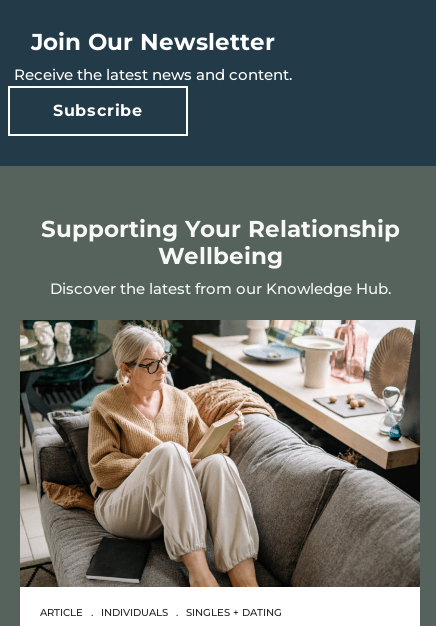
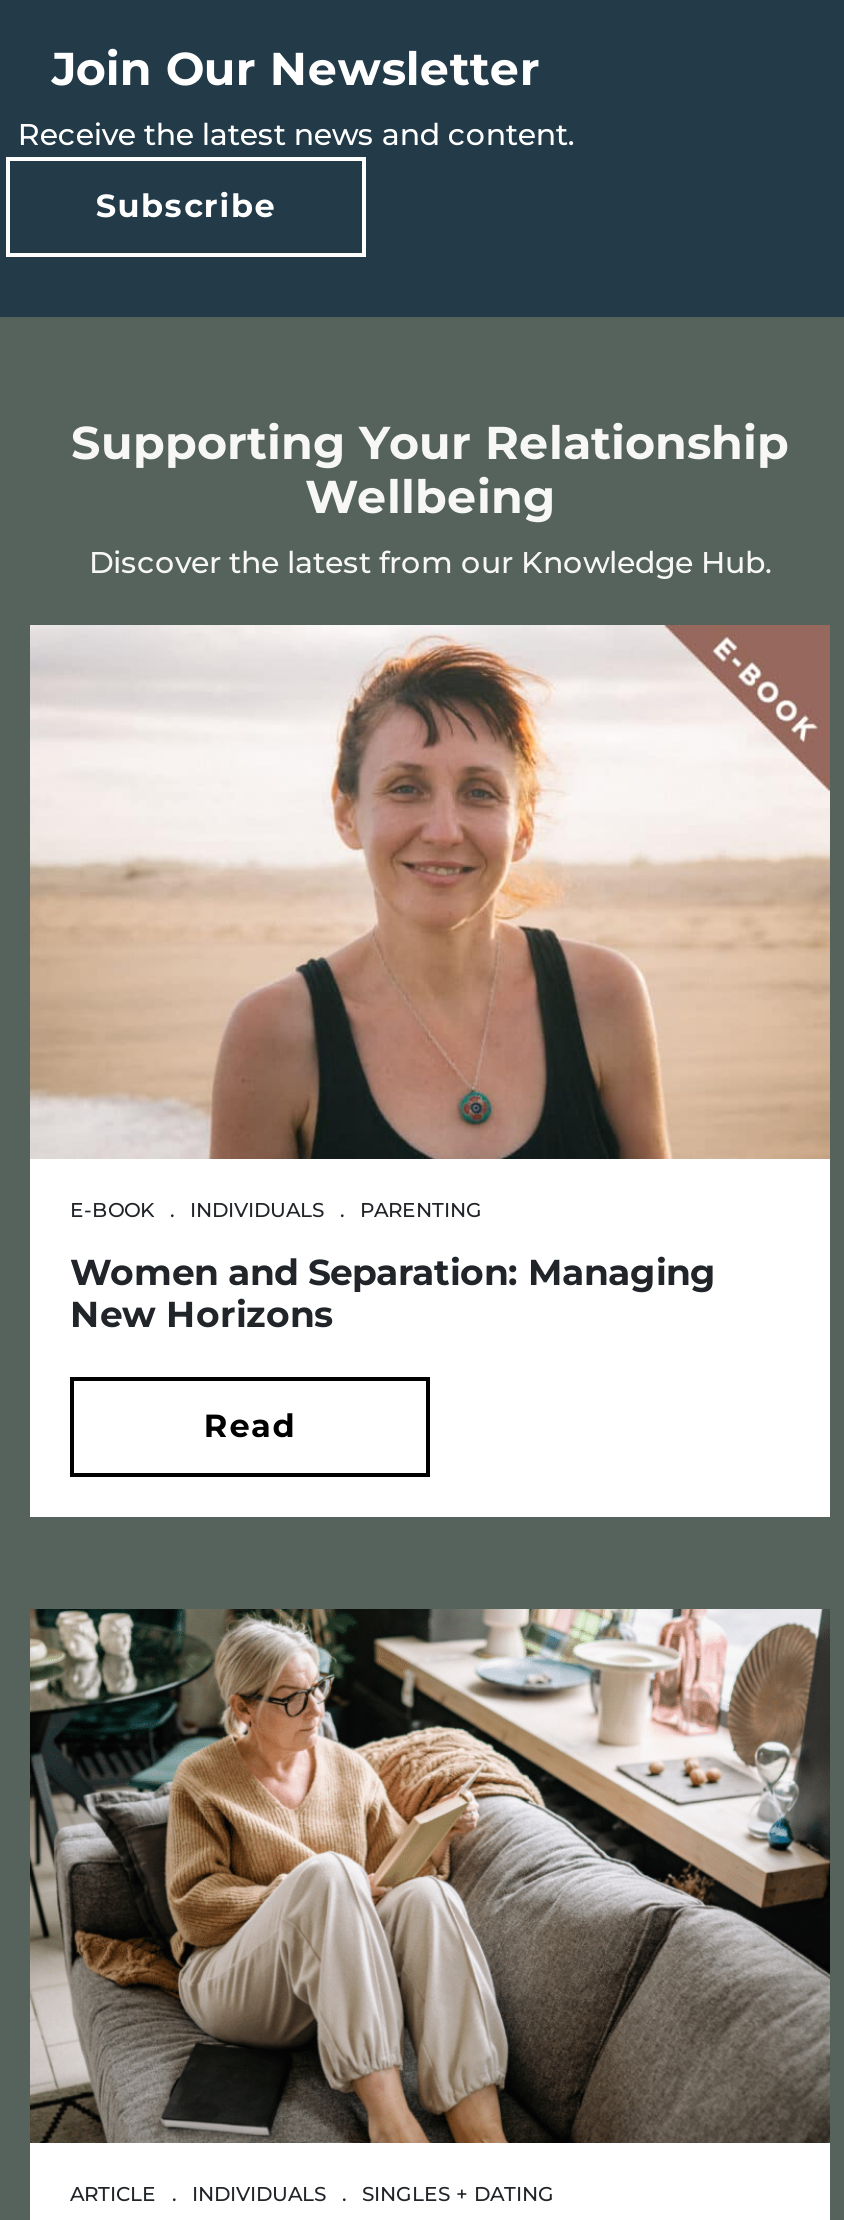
+ [image]
+ E-BOOK
+ INDIVIDUALS
+ PARENTING
+ Women and Separation: Managing
+ New Horizons
+ Read
